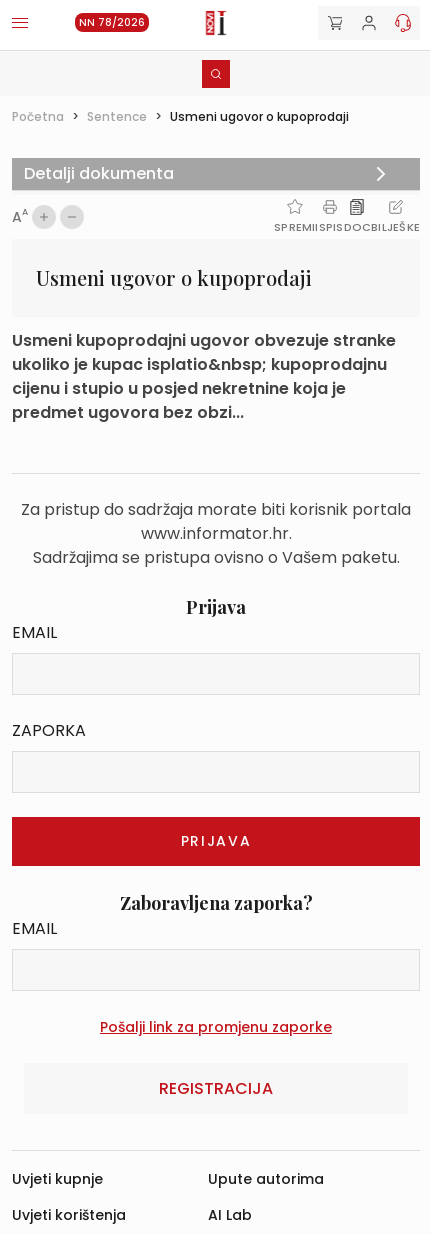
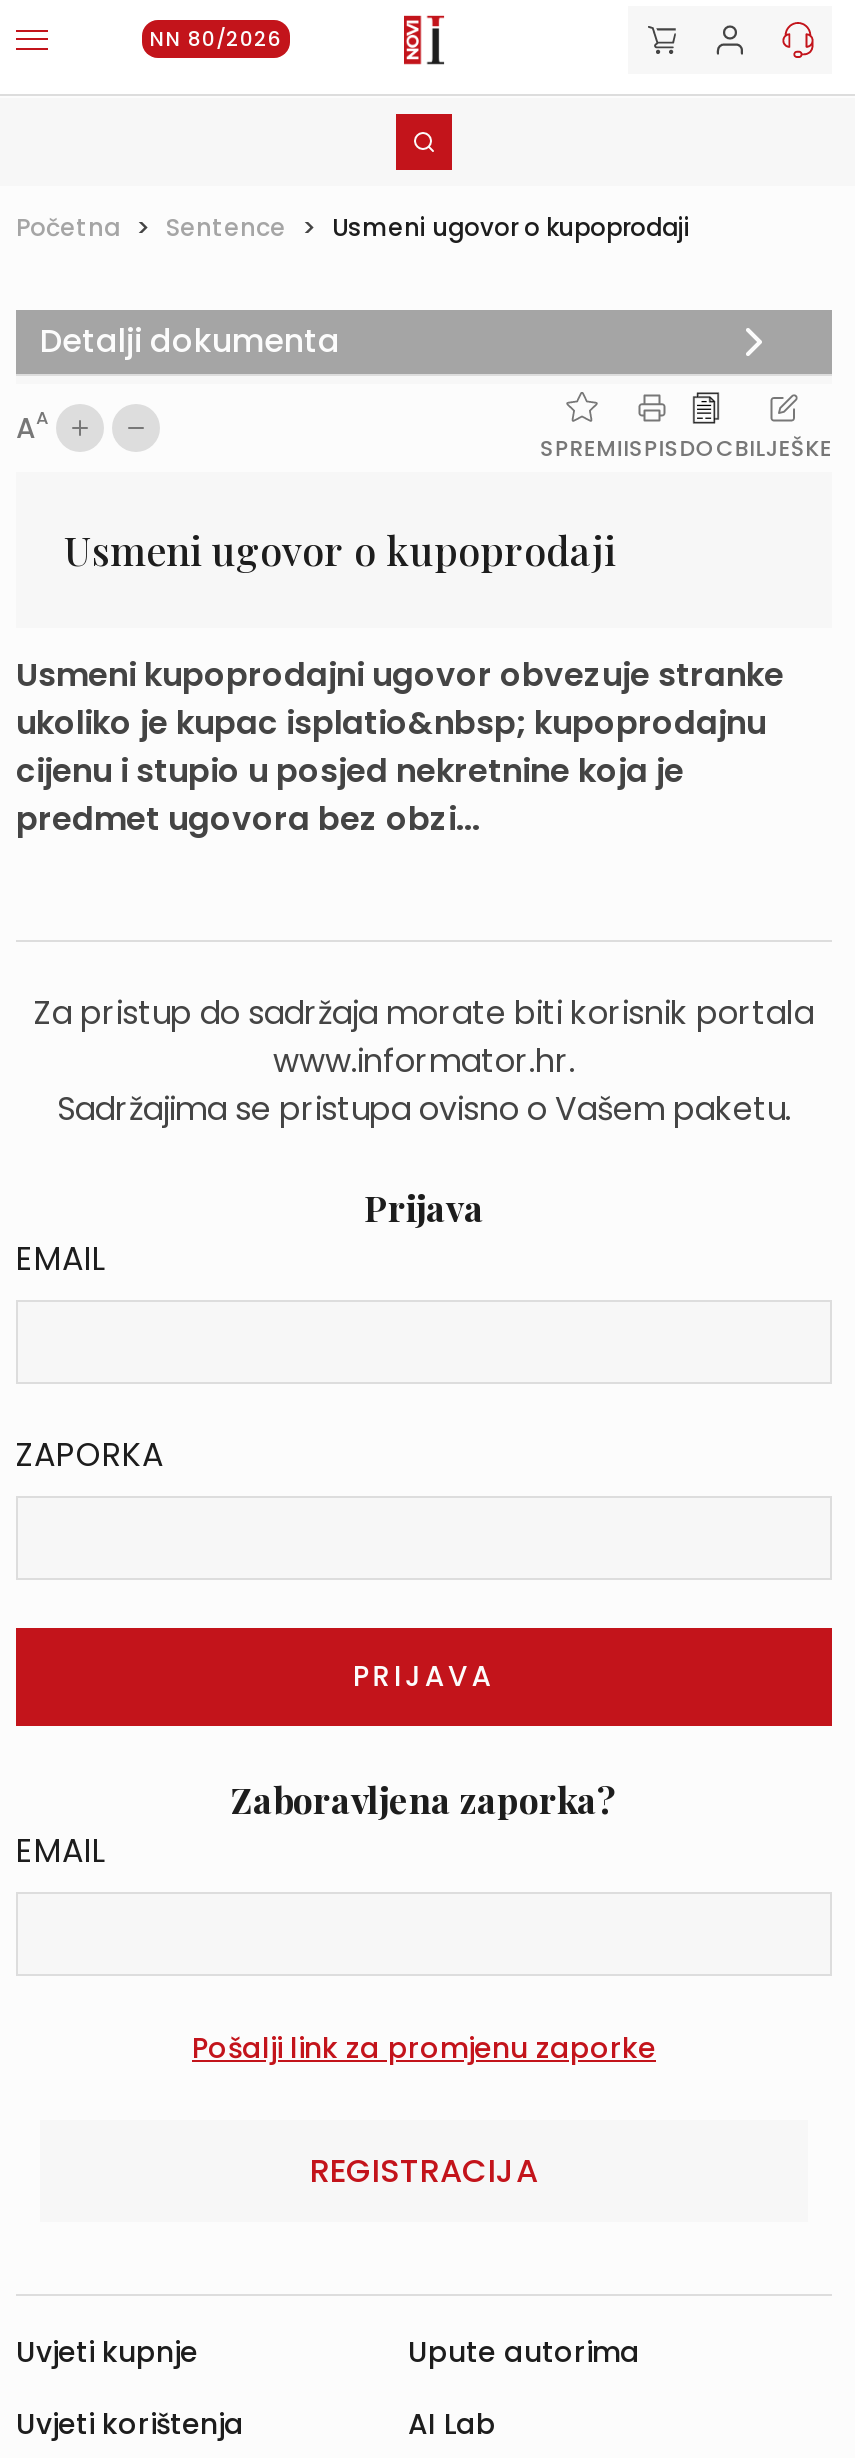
- NN 78/2026
+ NN 80/2026
